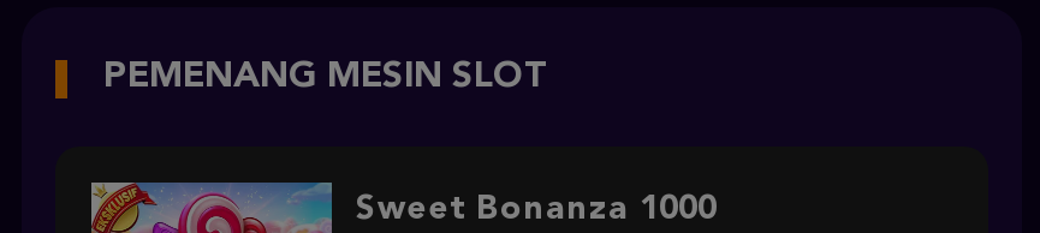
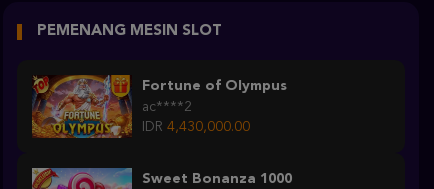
+ [image]
+ Fortune of Olympus
+ ac****2
+ IDR 4,430,000.00
